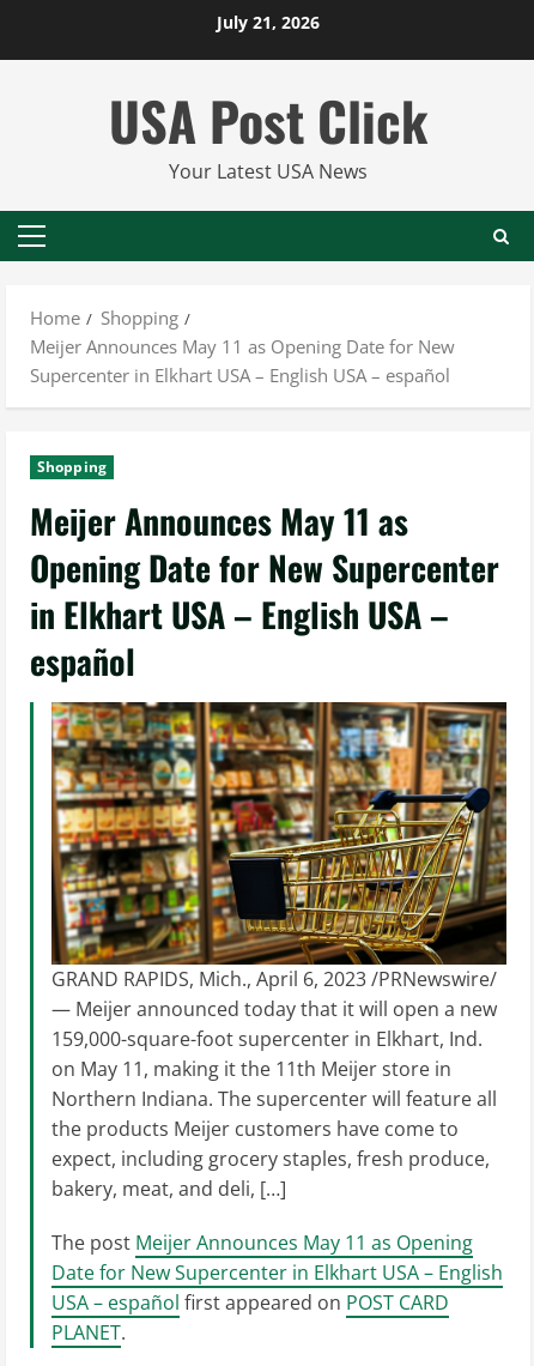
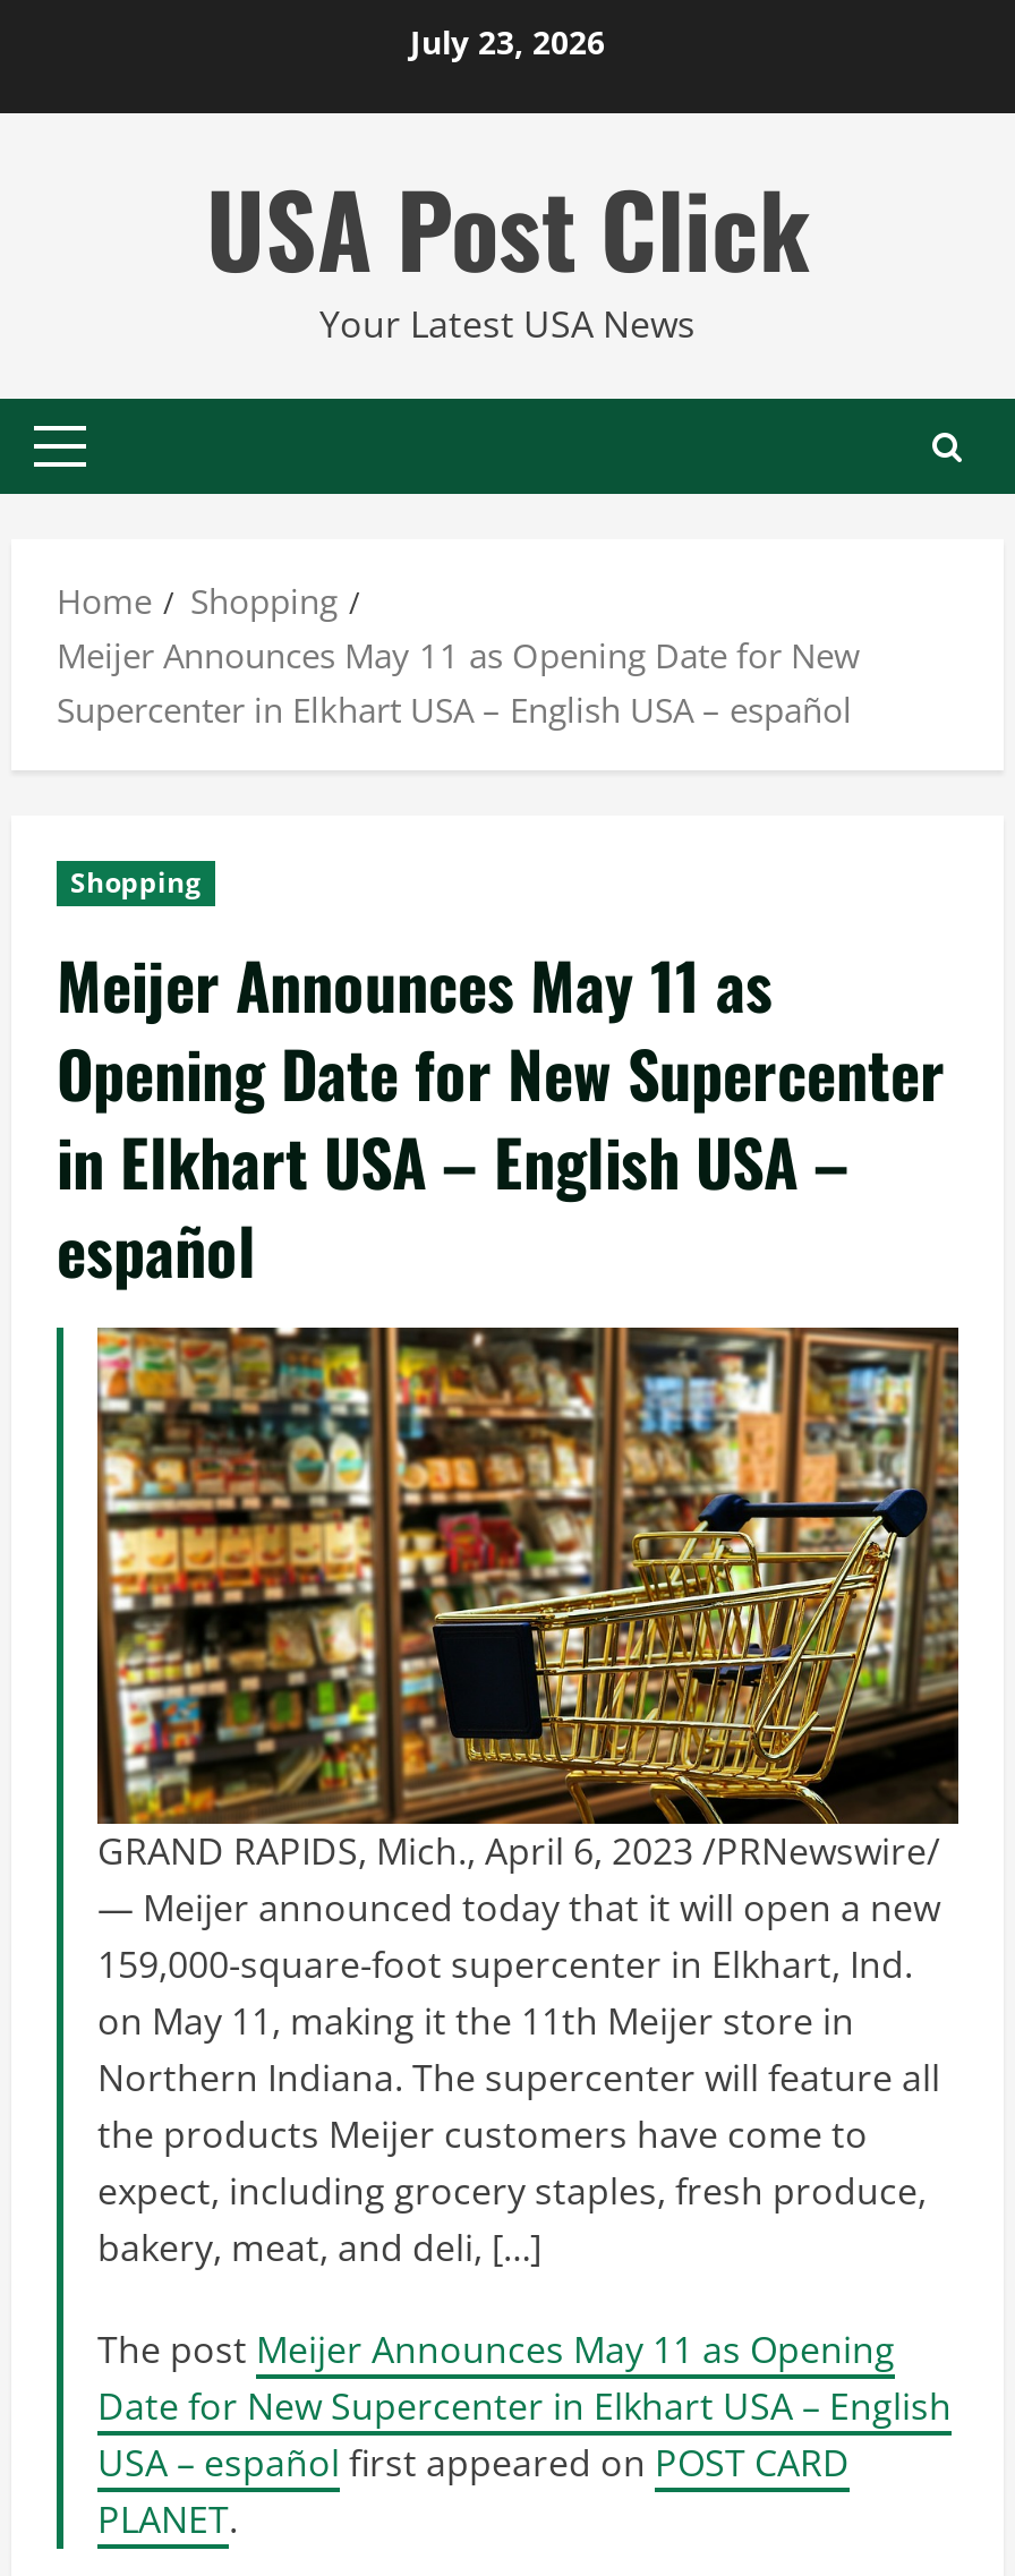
- July 21, 2026
+ July 23, 2026
